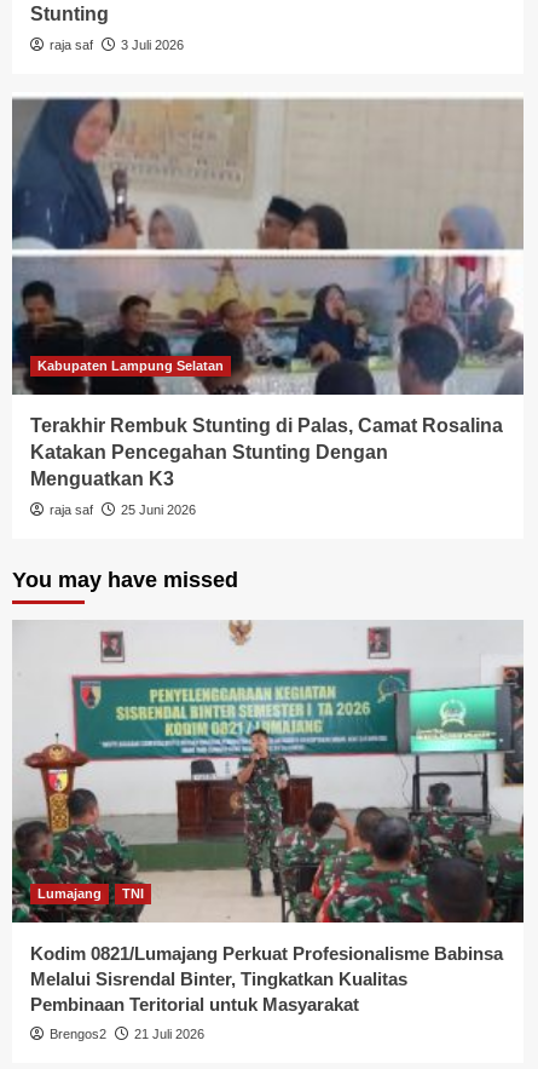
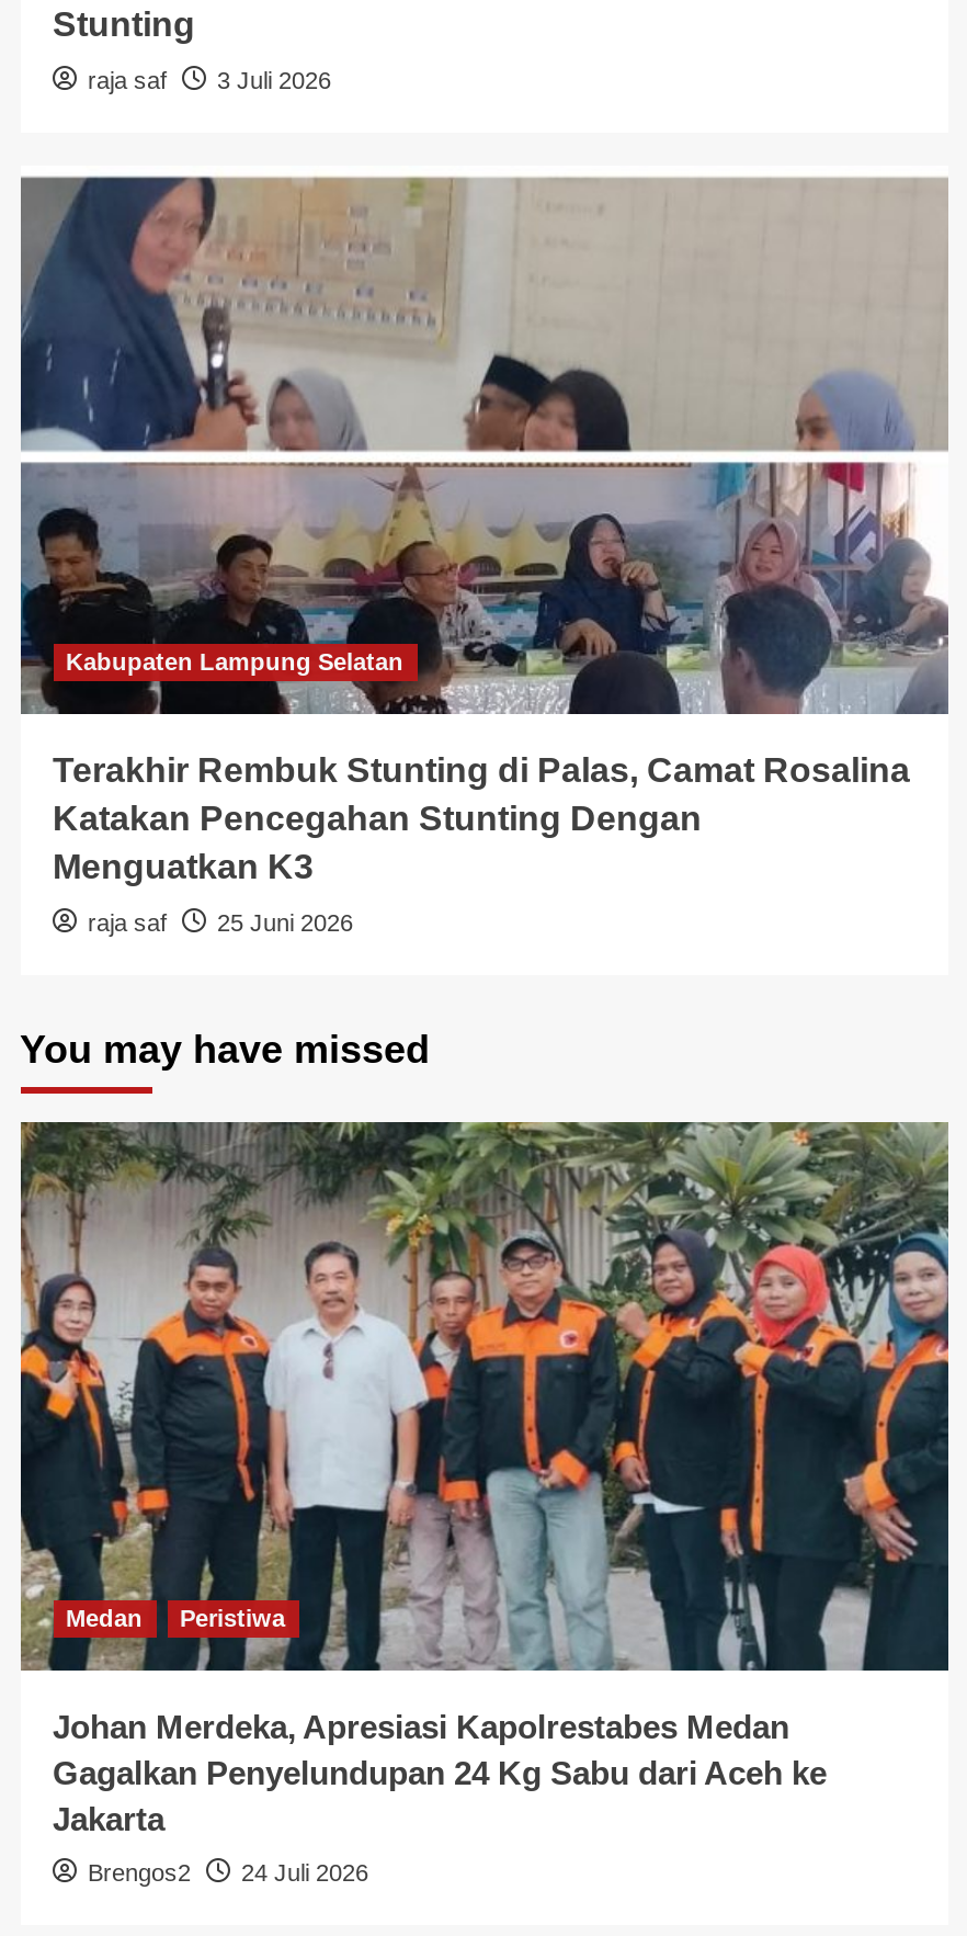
- [image]
- Lumajang
- TNI
+ [image]
+ Medan
+ Peristiwa

- Kodim 0821/Lumajang Perkuat Profesionalisme Babinsa
- Melalui Sisrendal Binter, Tingkatkan Kualitas
- Pembinaan Teritorial untuk Masyarakat
+ Johan Merdeka, Apresiasi Kapolrestabes Medan
+ Gagalkan Penyelundupan 24 Kg Sabu dari Aceh ke
+ Jakarta

- Brengos2 21 Juli 2026
+ Brengos2 24 Juli 2026
